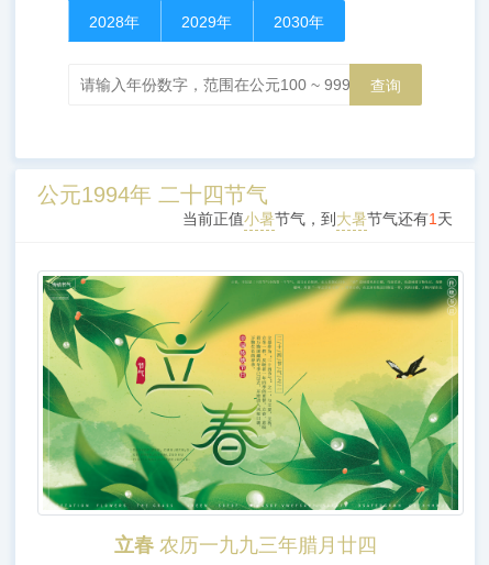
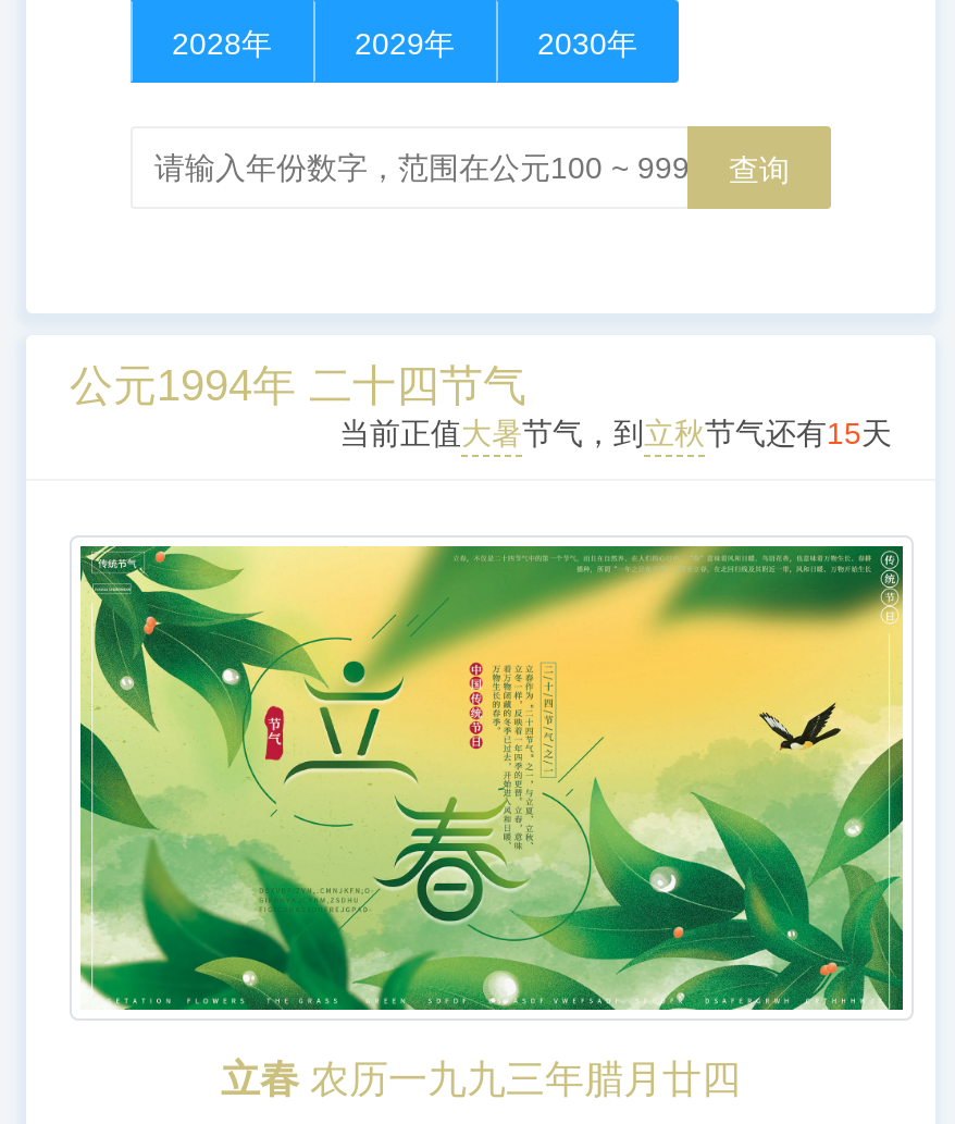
- 当前正值小暑节气，到大暑节气还有1天
+ 当前正值大暑节气，到立秋节气还有15天
